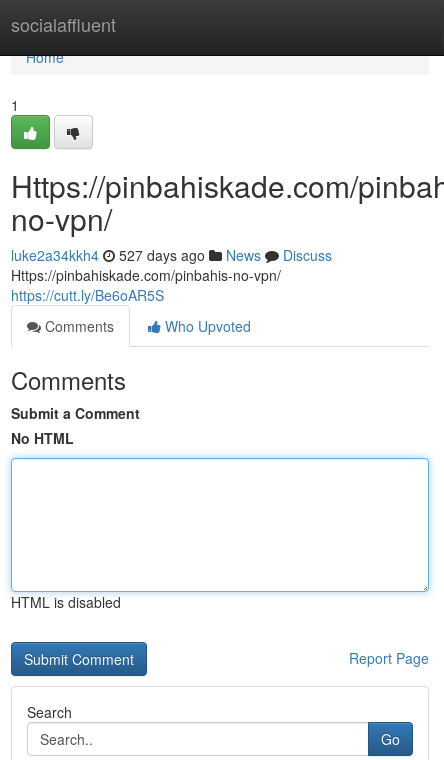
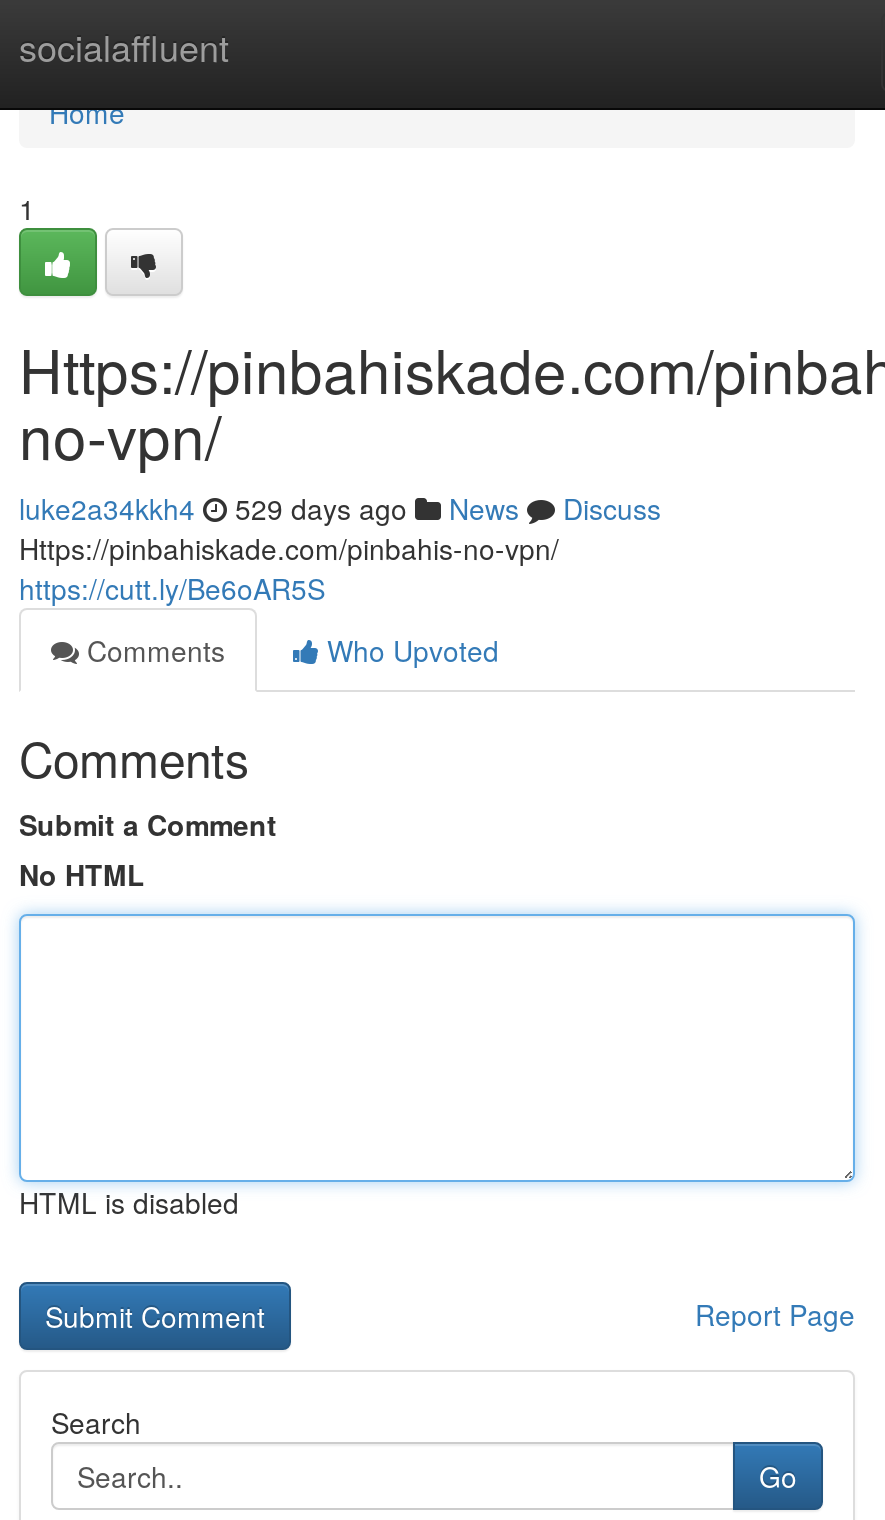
- luke2a34kkh4 527 days ago News Discuss
+ luke2a34kkh4 529 days ago News Discuss
